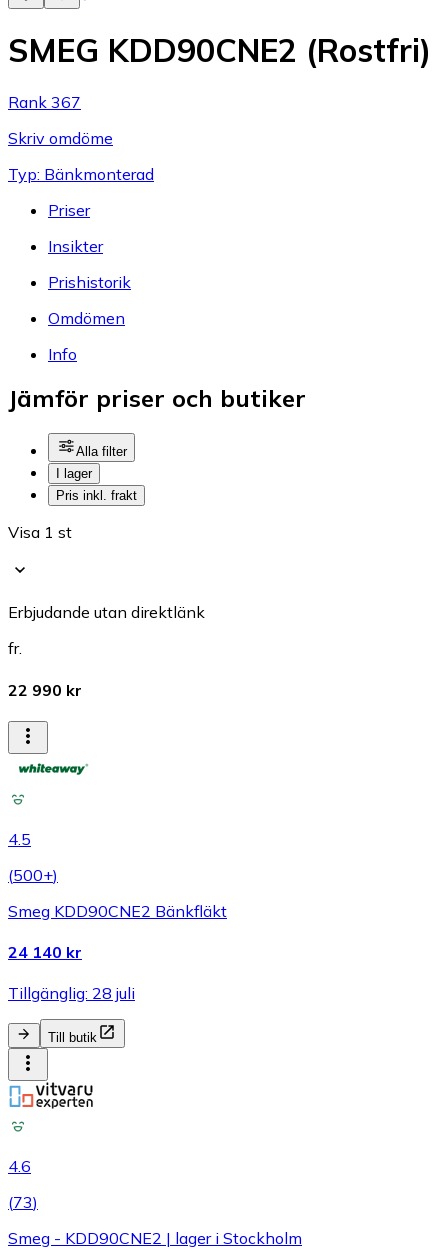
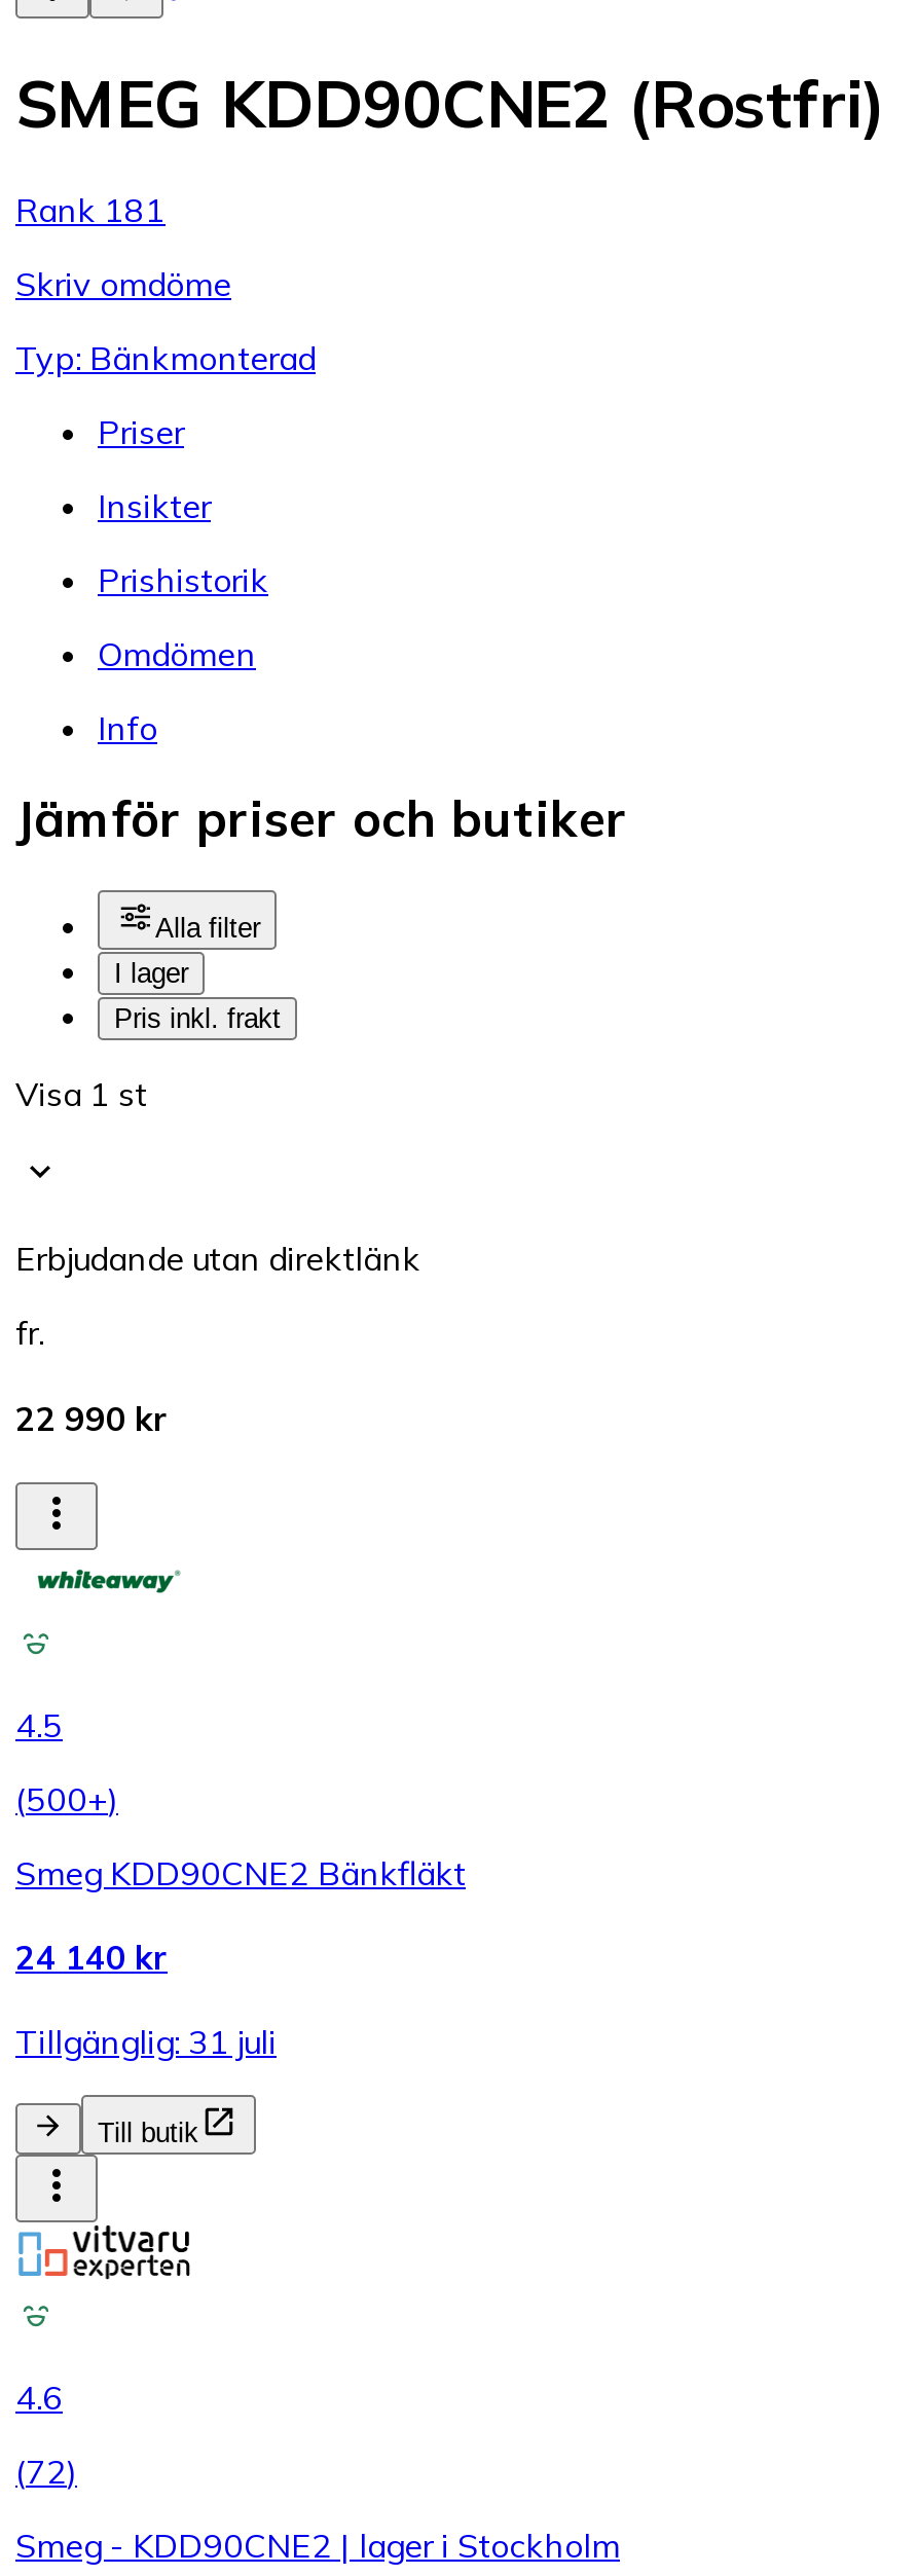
- Rank 367
+ Rank 181

- Tillgänglig: 28 juli
+ Tillgänglig: 31 juli

- (73)
+ (72)
